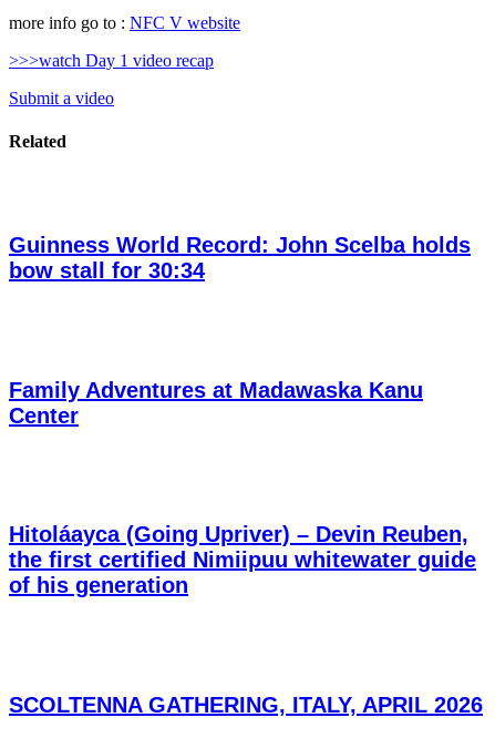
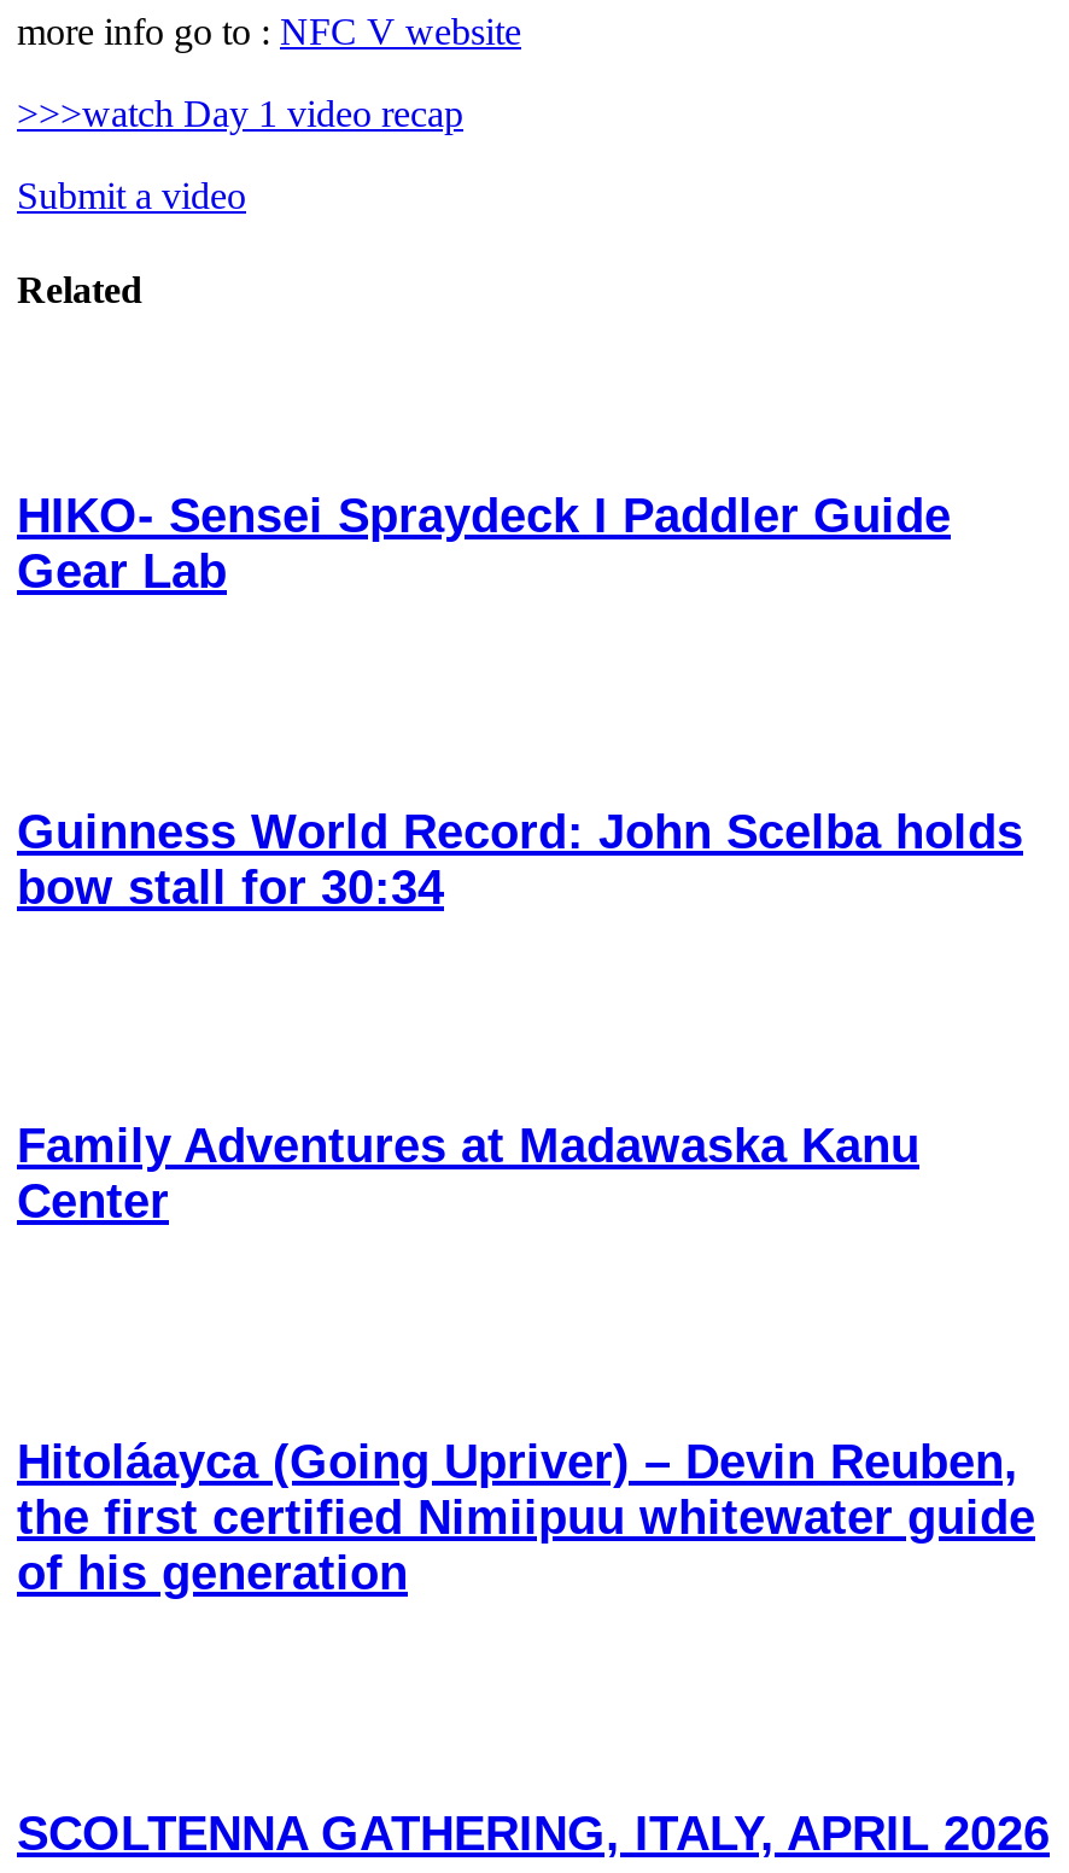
+ HIKO- Sensei Spraydeck I Paddler Guide
+ Gear Lab
